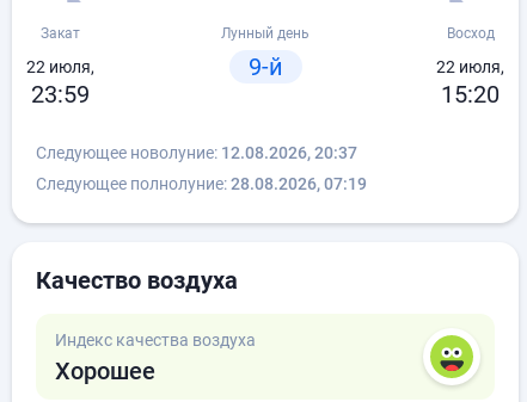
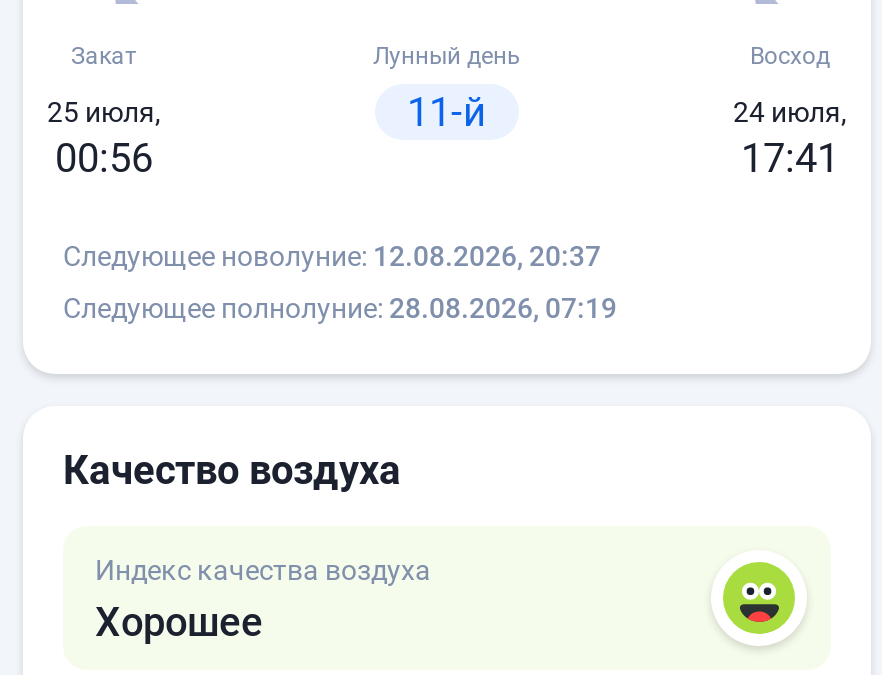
- 22 июля,
+ 25 июля,

- 9-й
+ 11-й

- 22 июля,
+ 24 июля,

- 23:59
+ 00:56

- 15:20
+ 17:41
